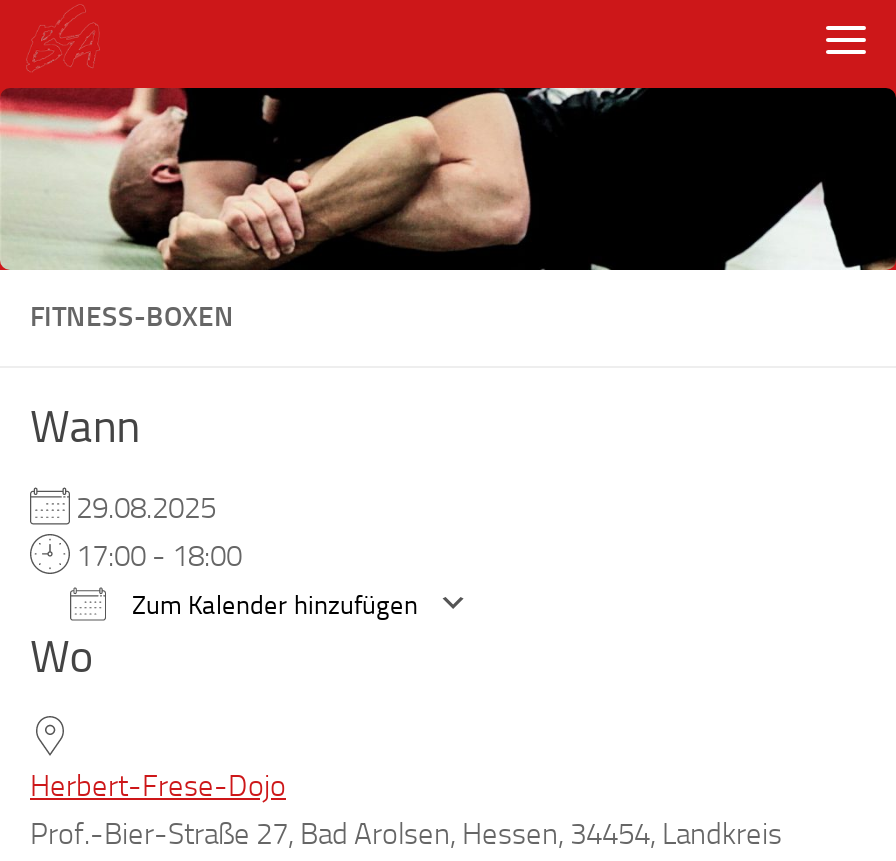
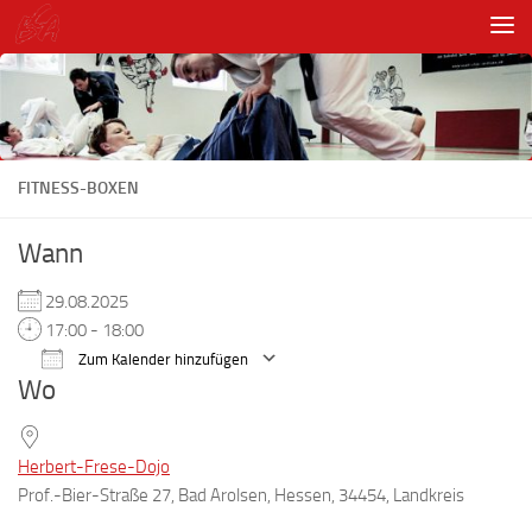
- [image]
+ [image]
